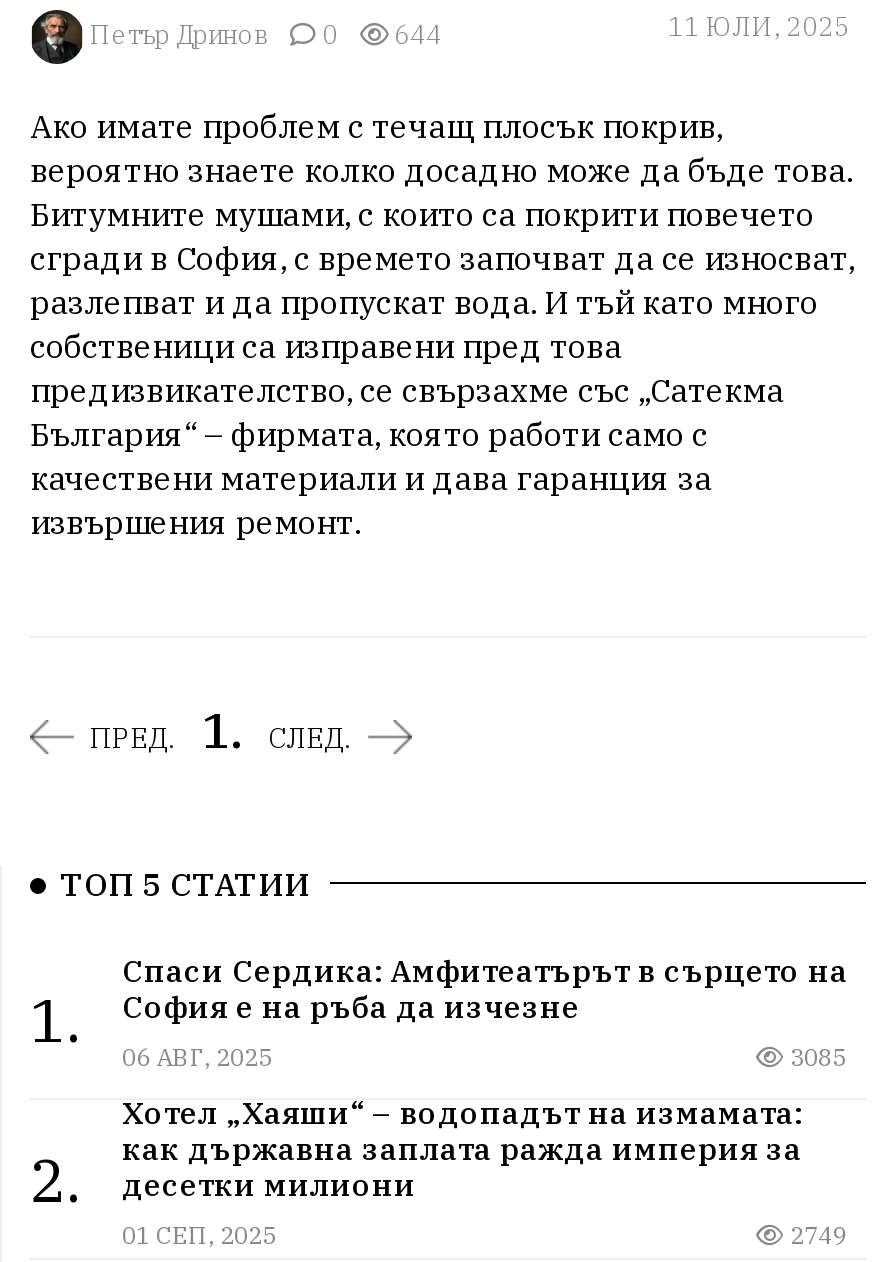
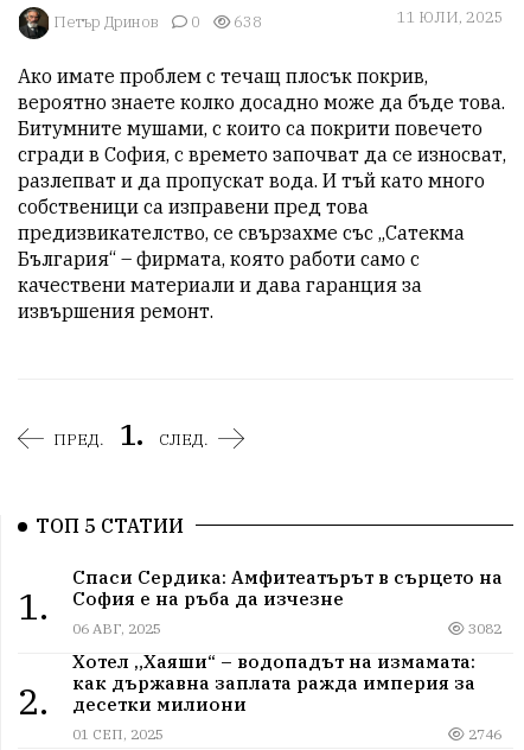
- Петър Дринов 0 644
+ Петър Дринов 0 638

- 3085
+ 3082

- 2749
+ 2746
